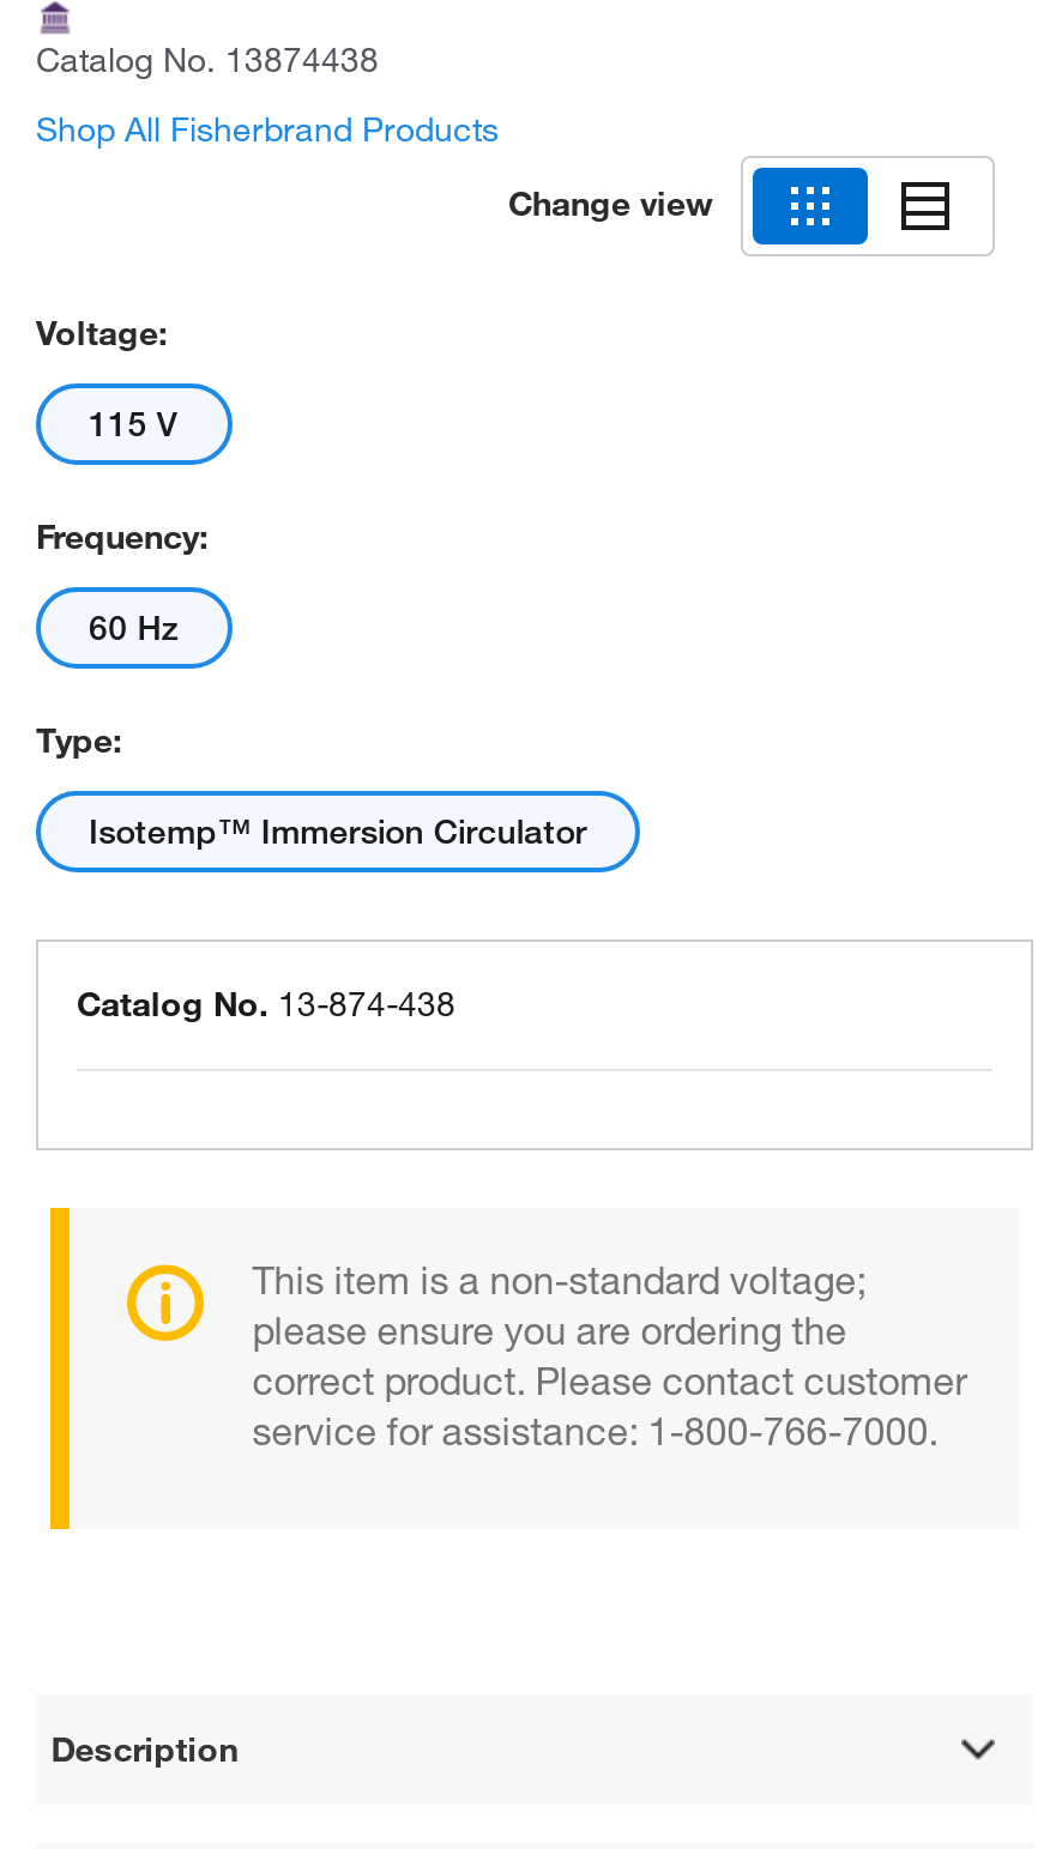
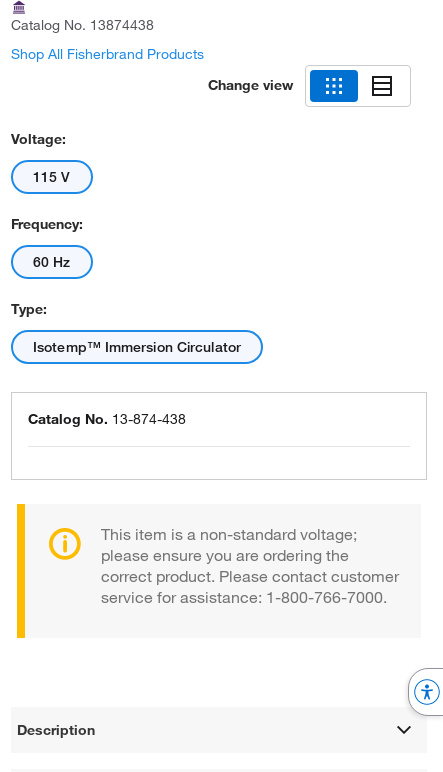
+ [image]
